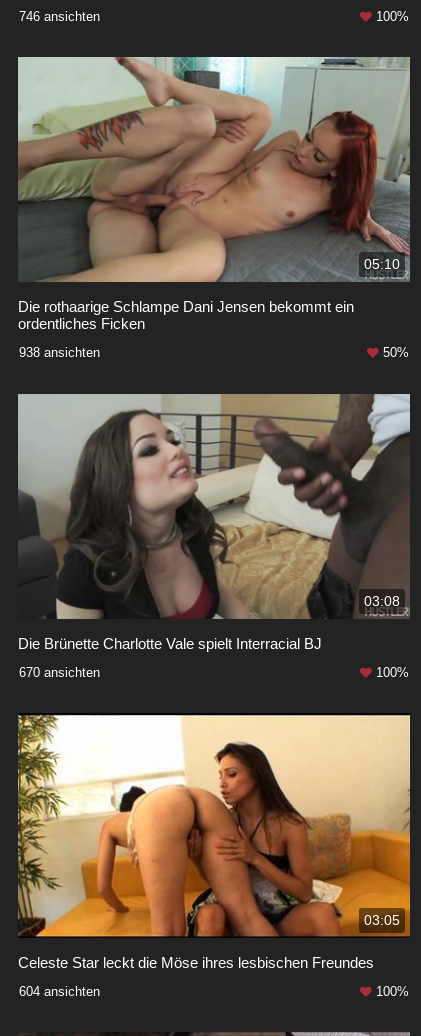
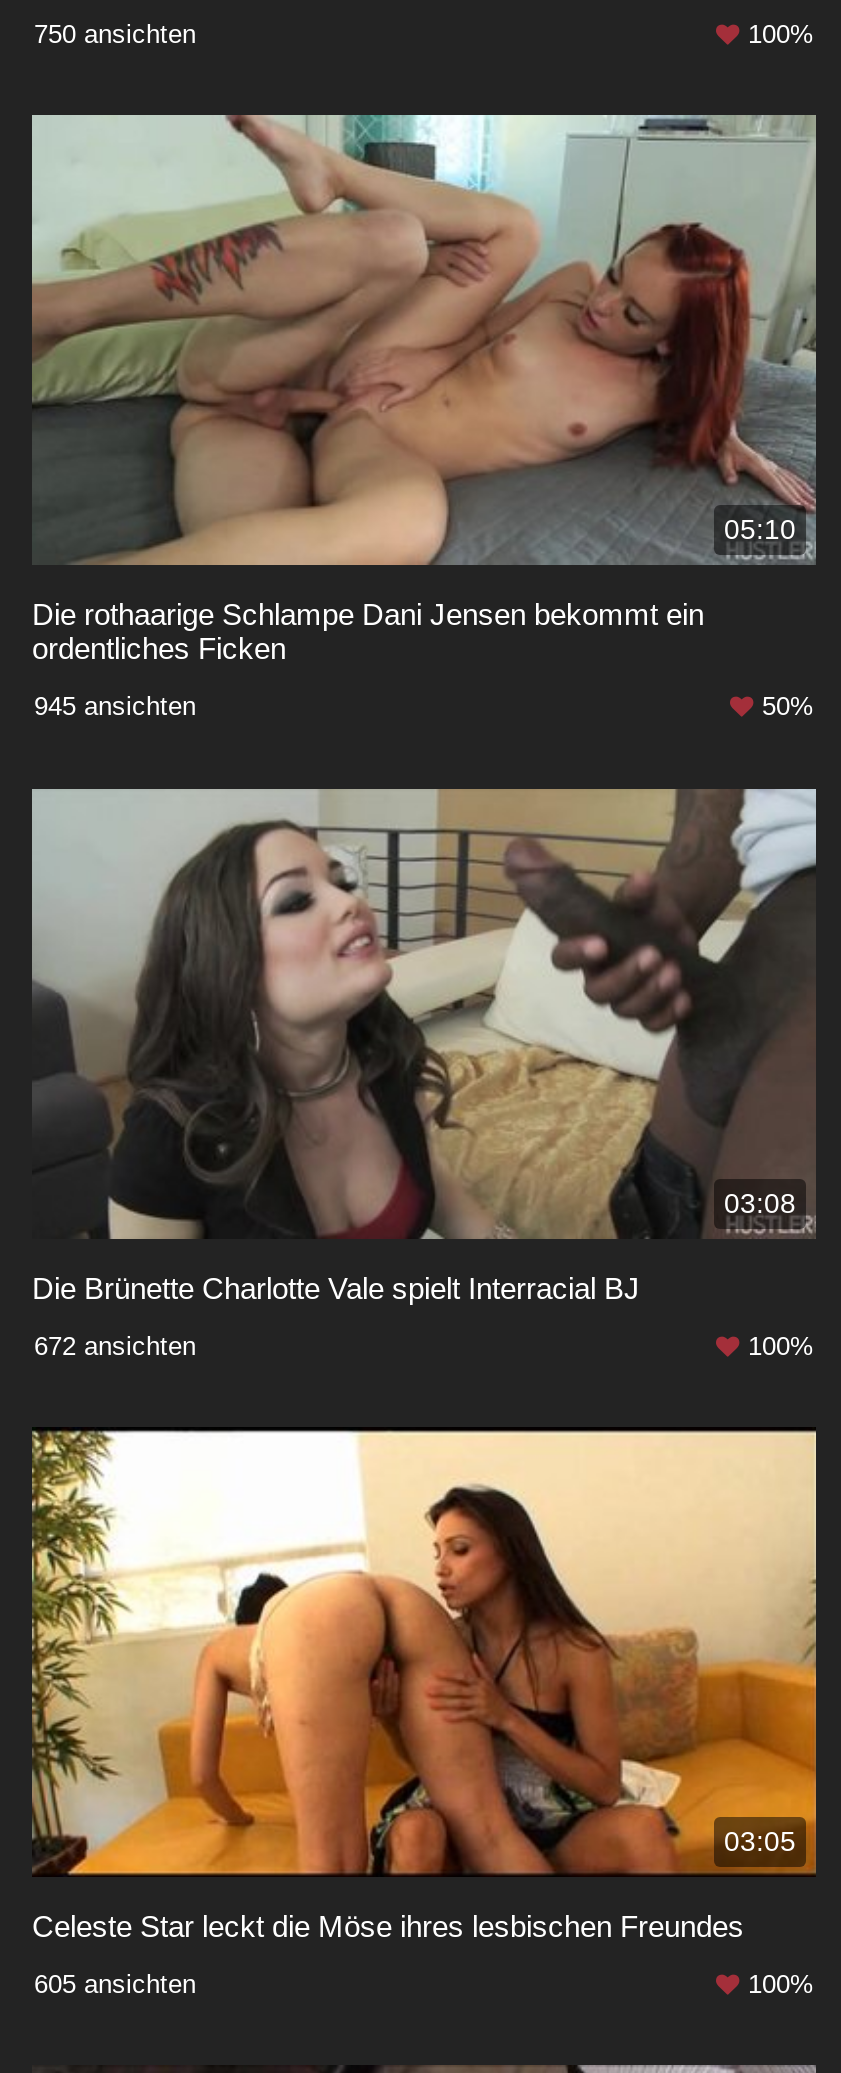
- 746 ansichten
+ 750 ansichten

- 938 ansichten
+ 945 ansichten

- 670 ansichten
+ 672 ansichten

- 604 ansichten
+ 605 ansichten
